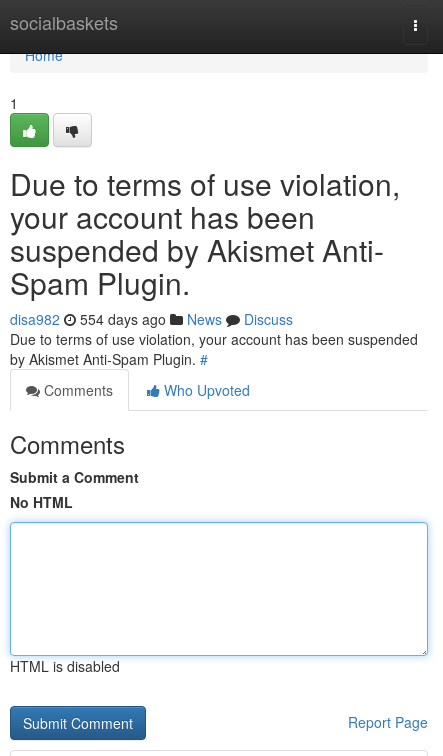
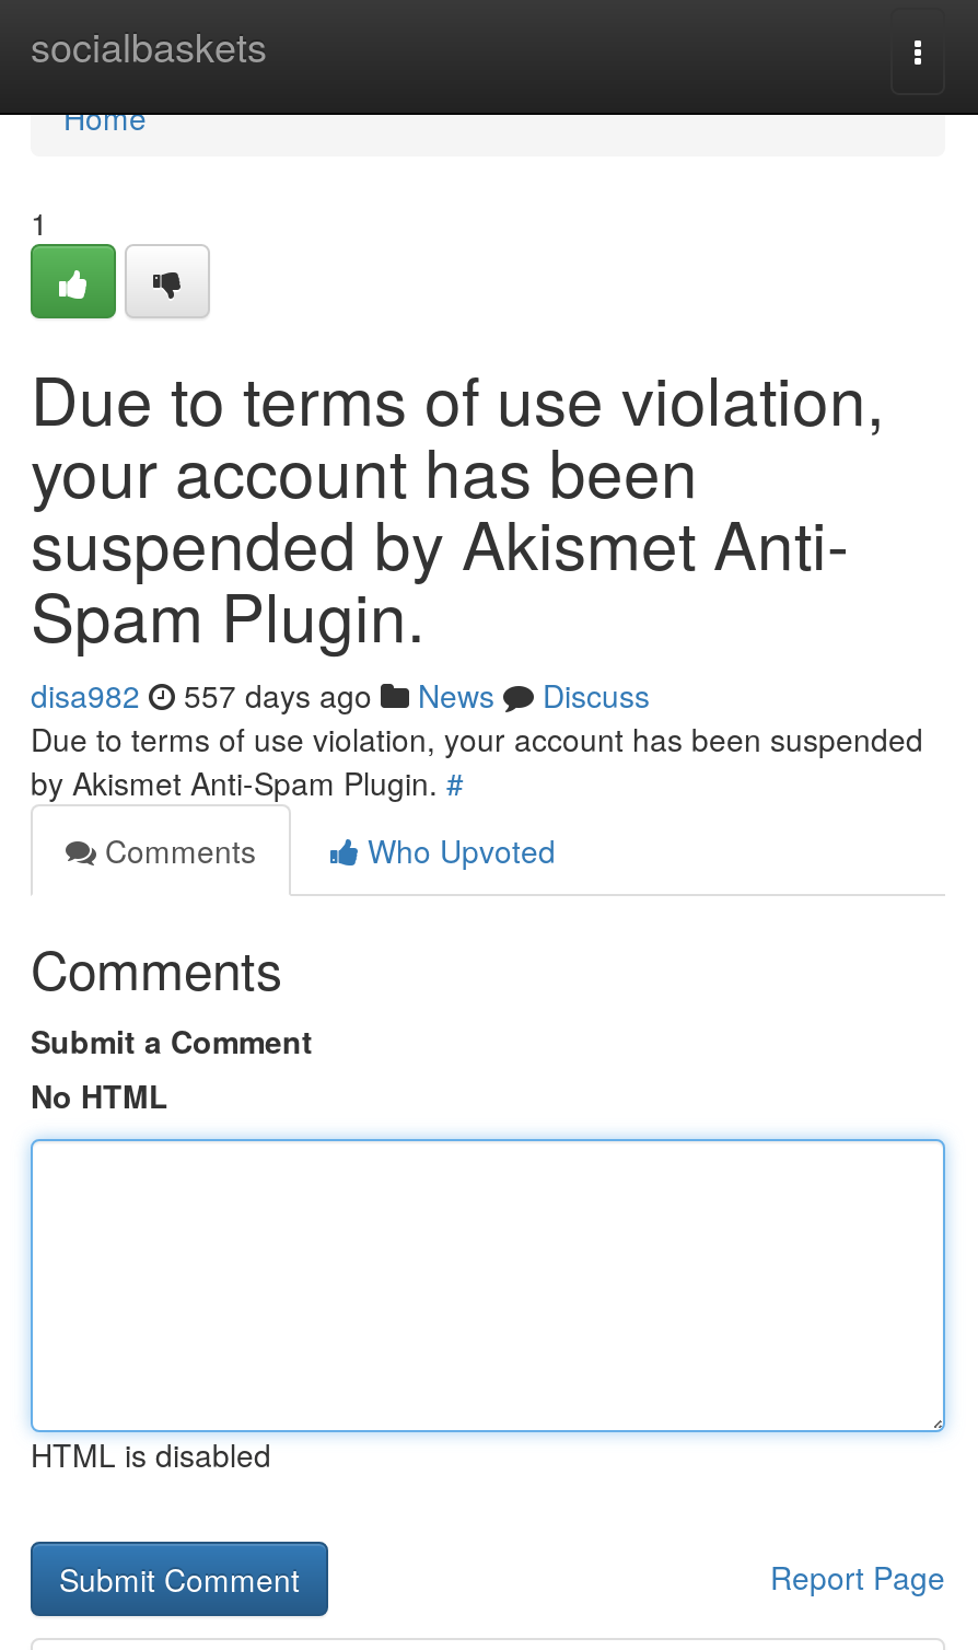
- disa982 554 days ago News Discuss
+ disa982 557 days ago News Discuss
